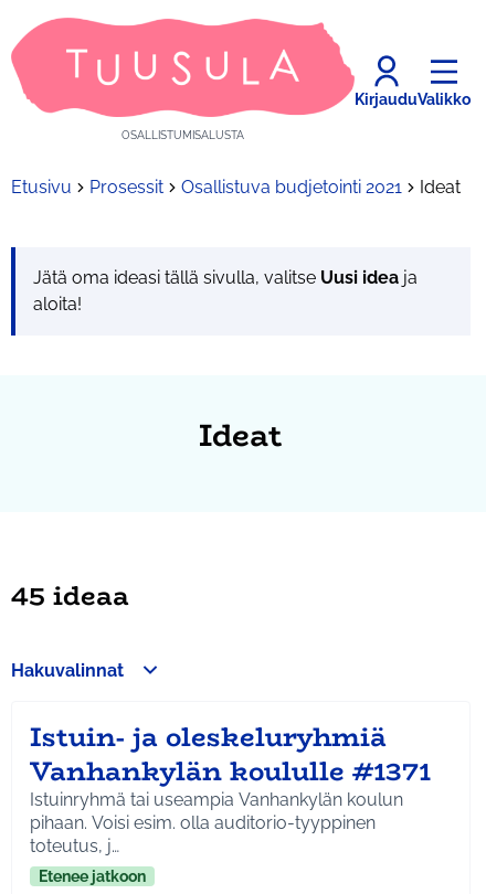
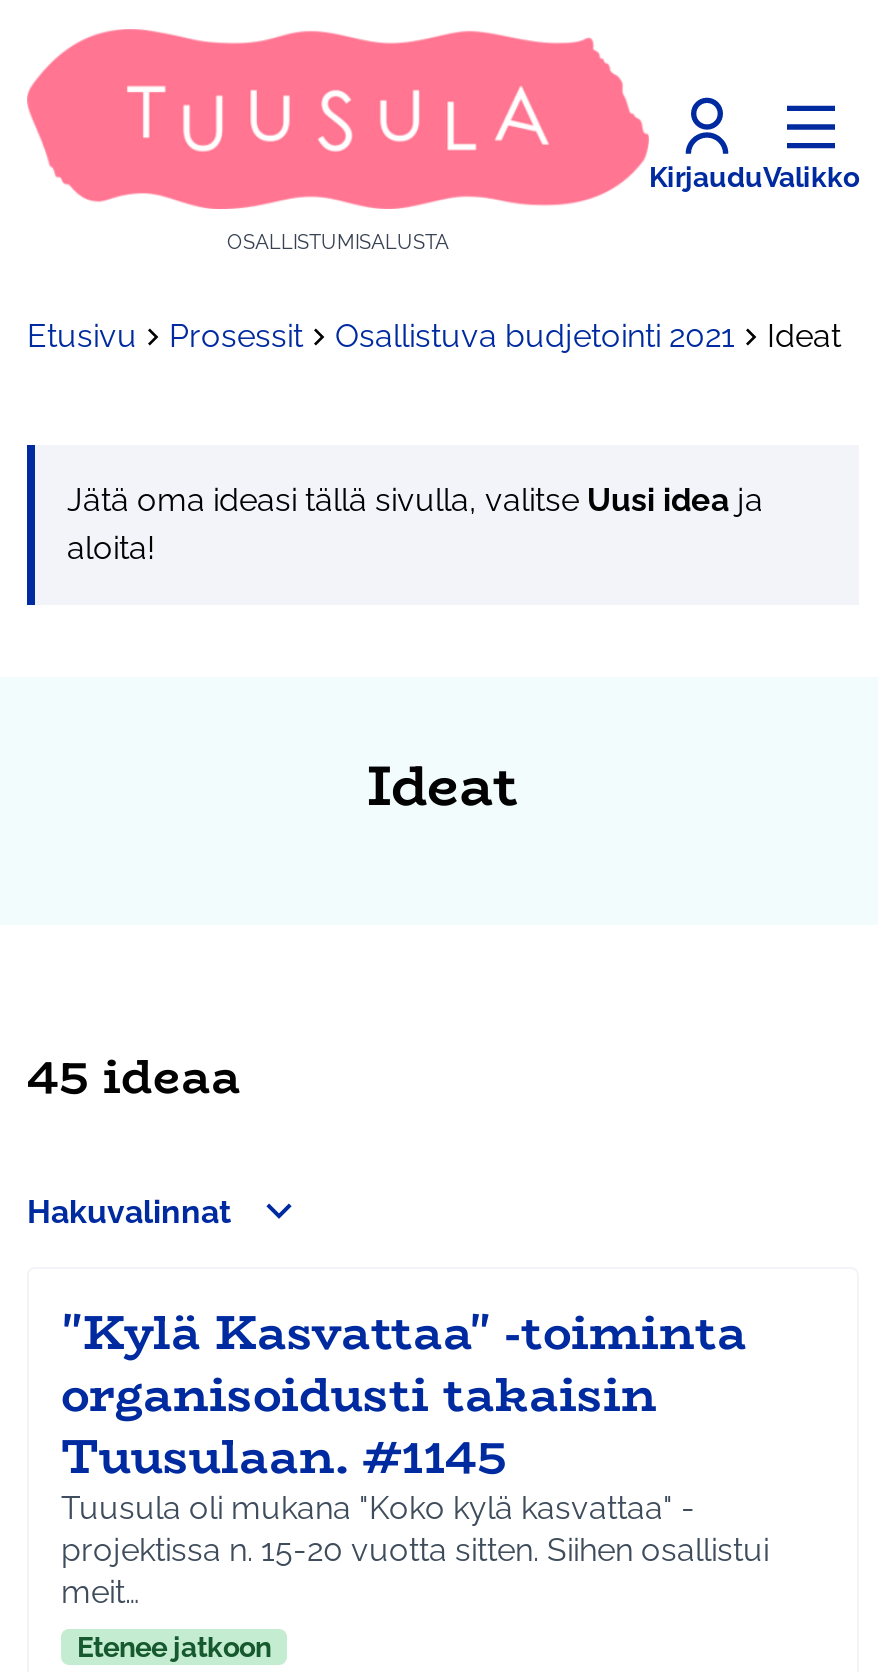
- Istuin- ja oleskeluryhmiä
- Vanhankylän koululle #1371
- Istuinryhmä tai useampia Vanhankylän koulun
- pihaan. Voisi esim. olla auditorio-tyyppinen
- toteutus, j…
+ "Kylä Kasvattaa" -toiminta
+ organisoidusti takaisin
+ Tuusulaan. #1145
+ Tuusula oli mukana "Koko kylä kasvattaa" -
+ projektissa n. 15-20 vuotta sitten. Siihen osallistui
+ meit…
